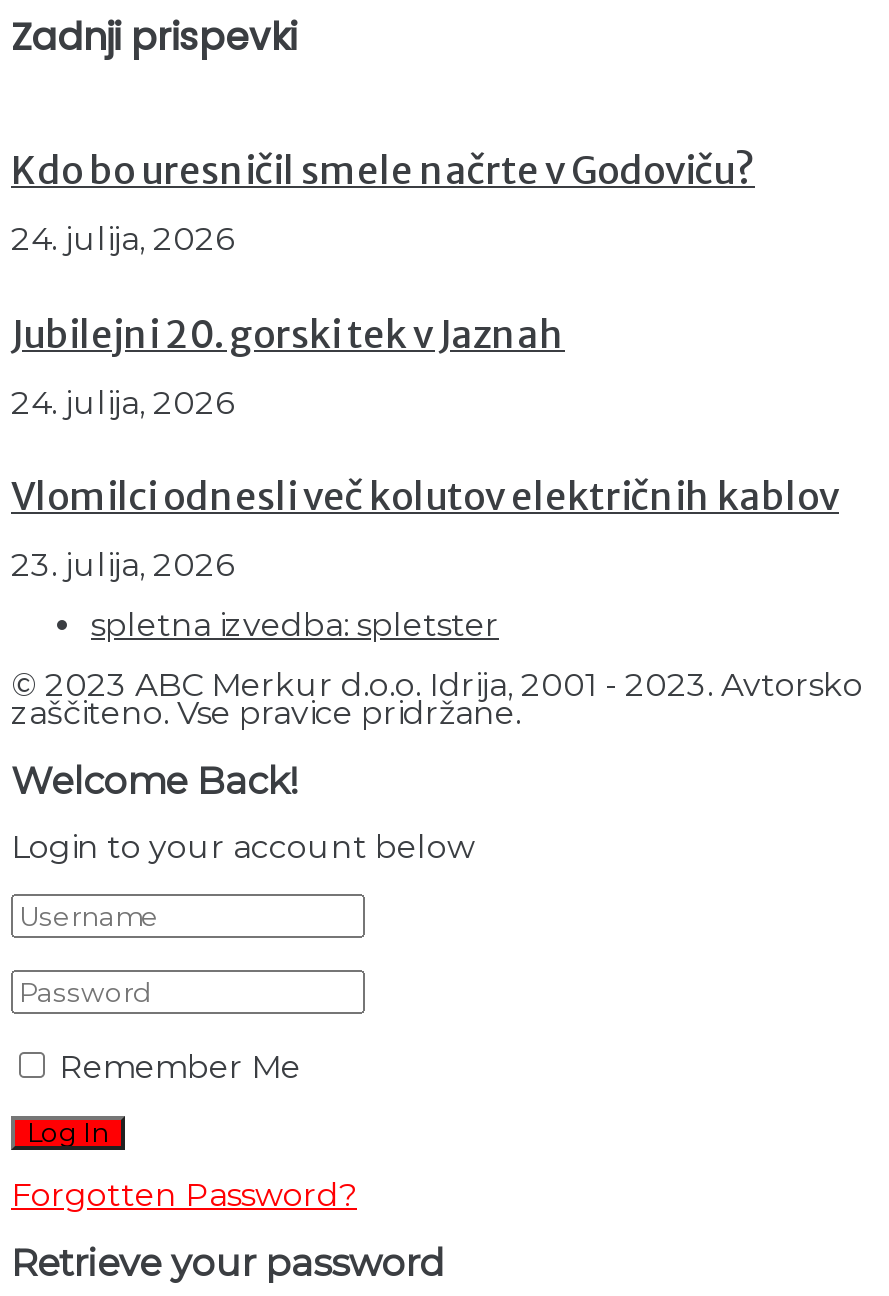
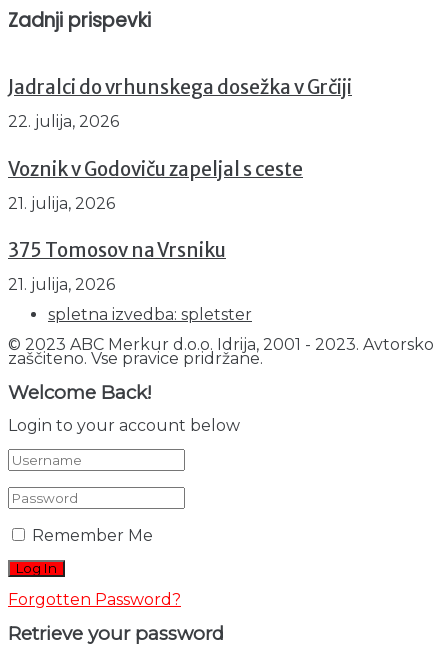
- Kdo bo uresničil smele načrte v Godoviču?
+ Jadralci do vrhunskega dosežka v Grčiji

- 24. julija, 2026
+ 22. julija, 2026

- Jubilejni 20. gorski tek v Jaznah
+ Voznik v Godoviču zapeljal s ceste

- 24. julija, 2026
+ 21. julija, 2026

- Vlomilci odnesli več kolutov električnih kablov
+ 375 Tomosov na Vrsniku

- 23. julija, 2026
+ 21. julija, 2026
